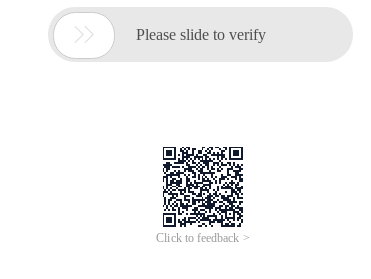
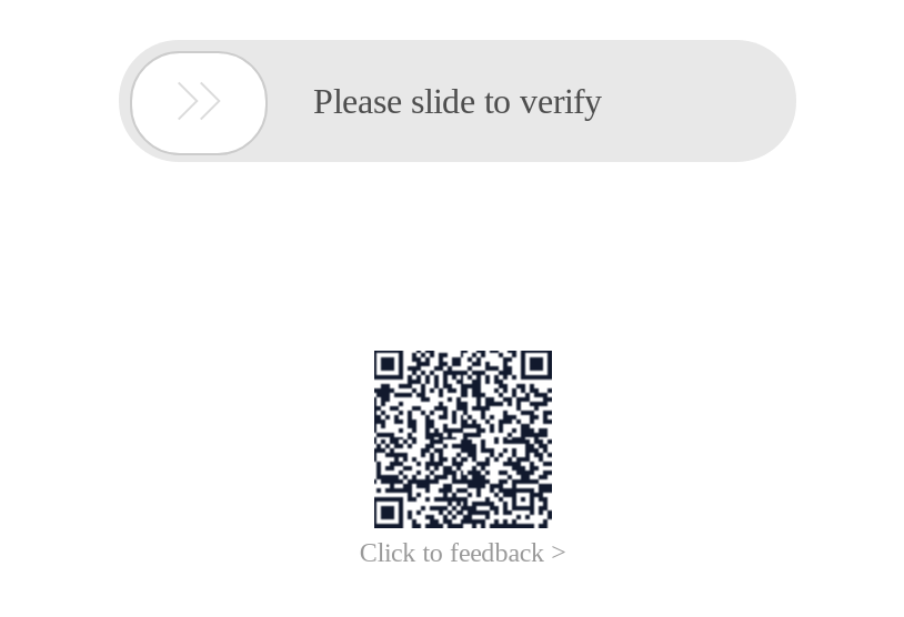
- [image]
+ [image]
